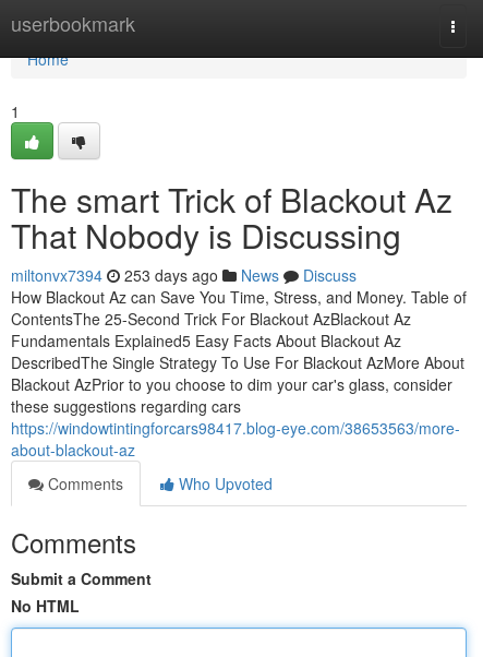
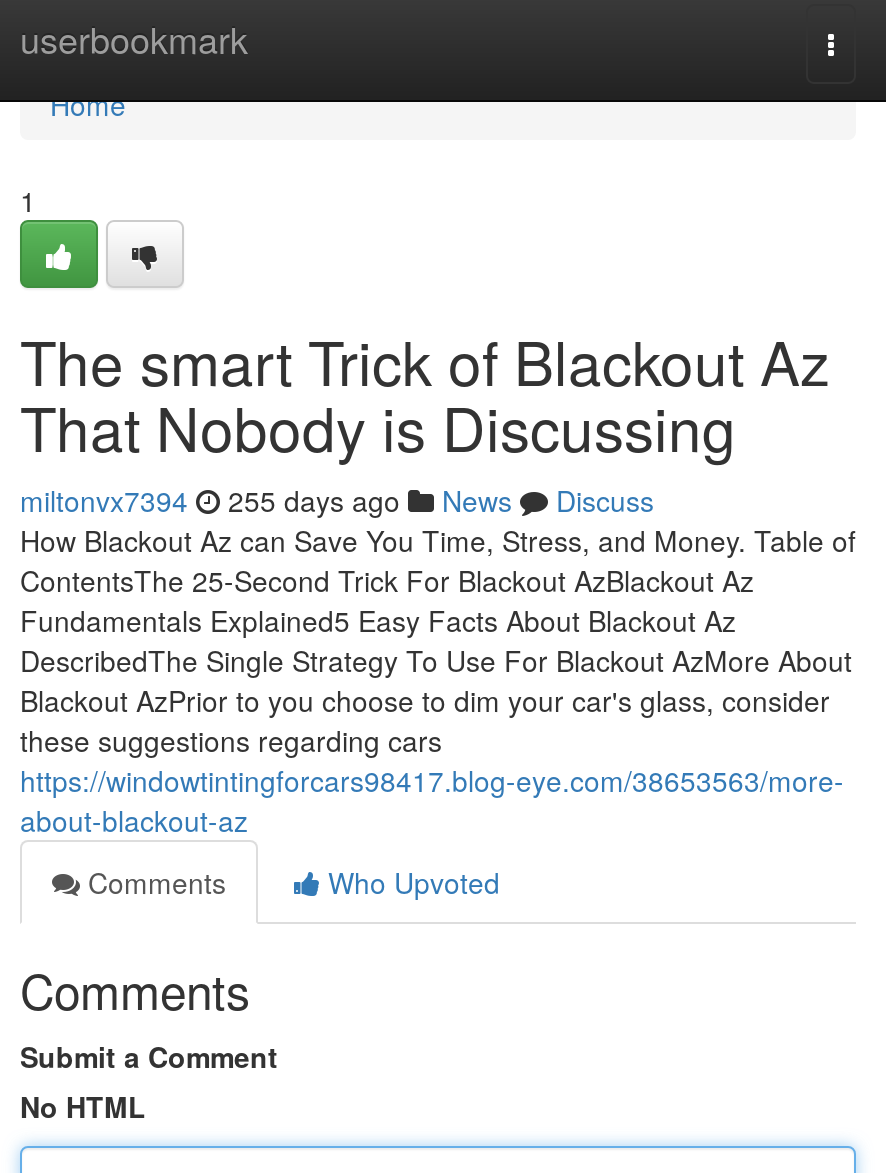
- miltonvx7394 253 days ago News Discuss
+ miltonvx7394 255 days ago News Discuss
